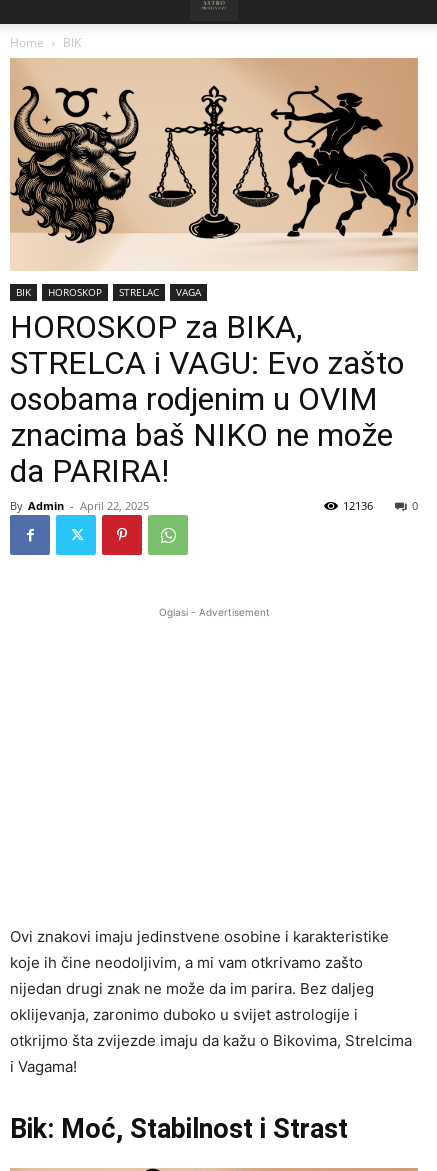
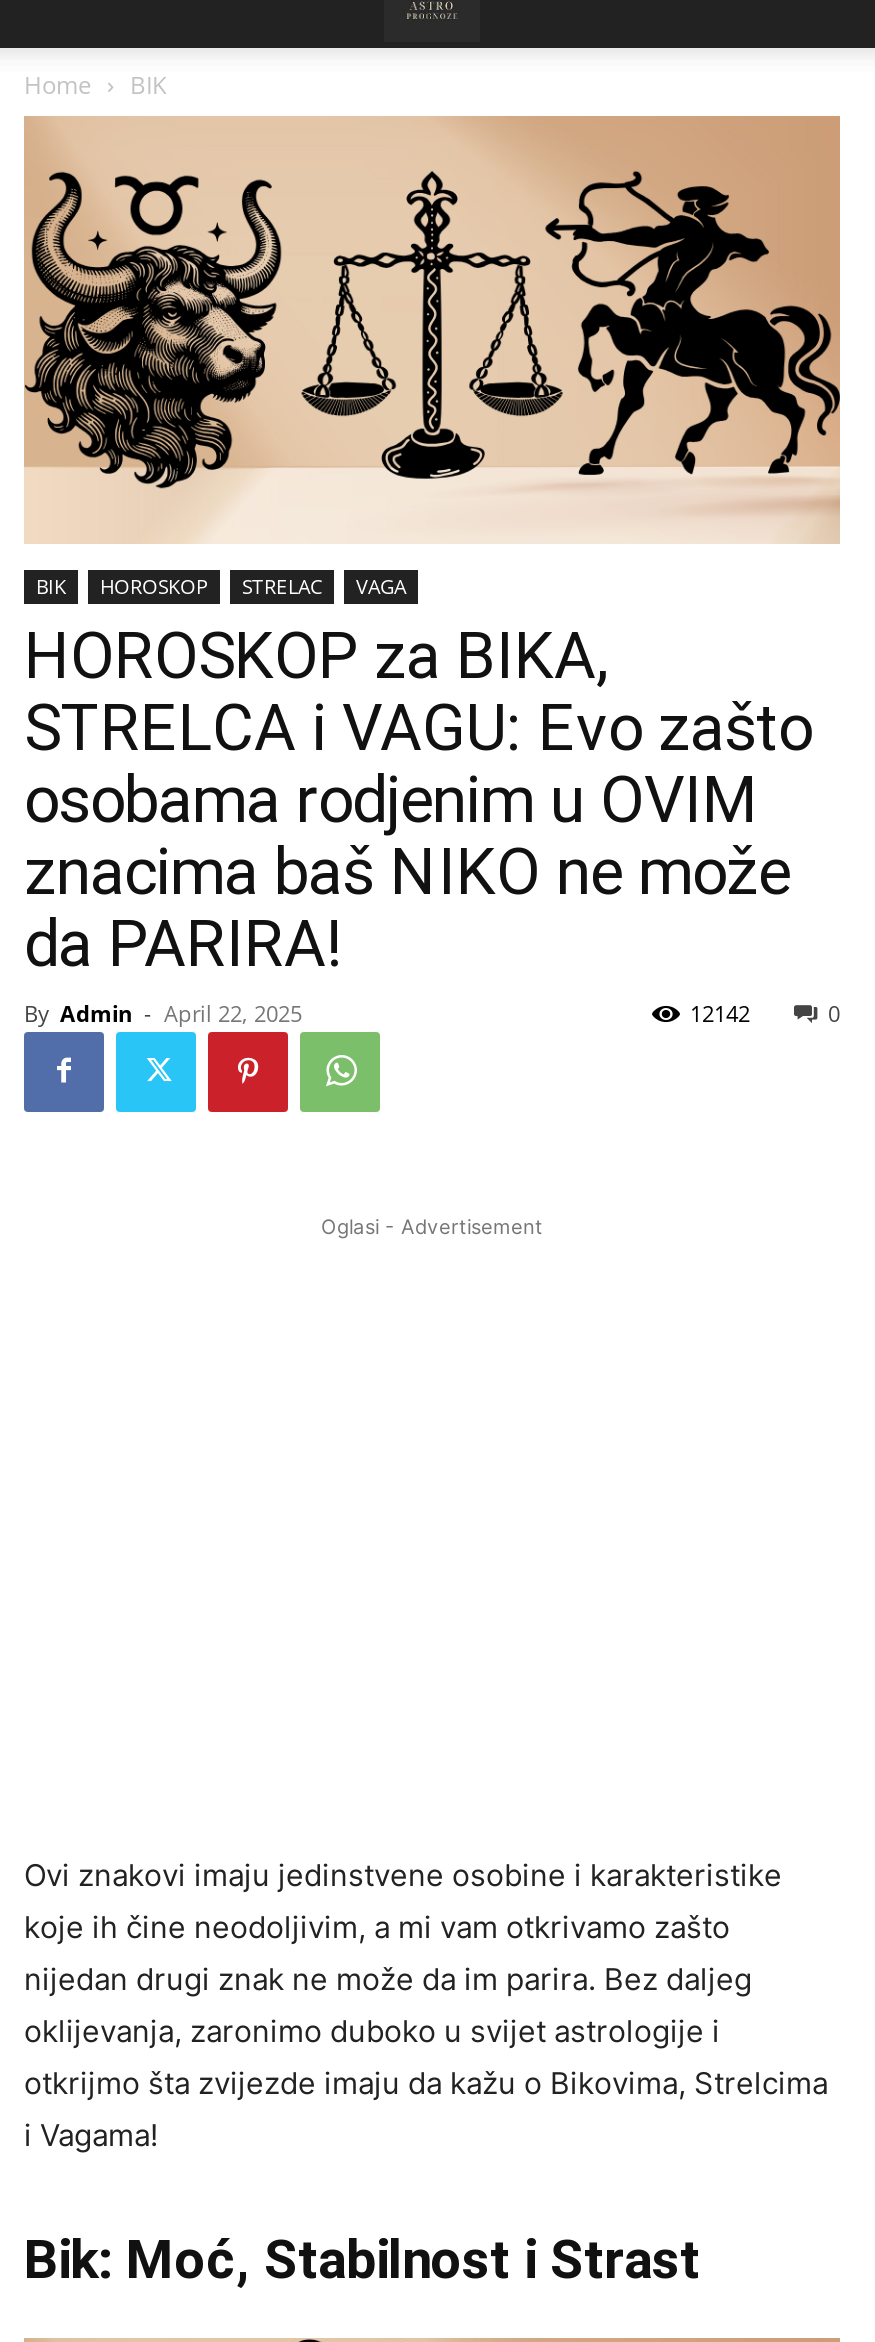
- 12136
+ 12142
